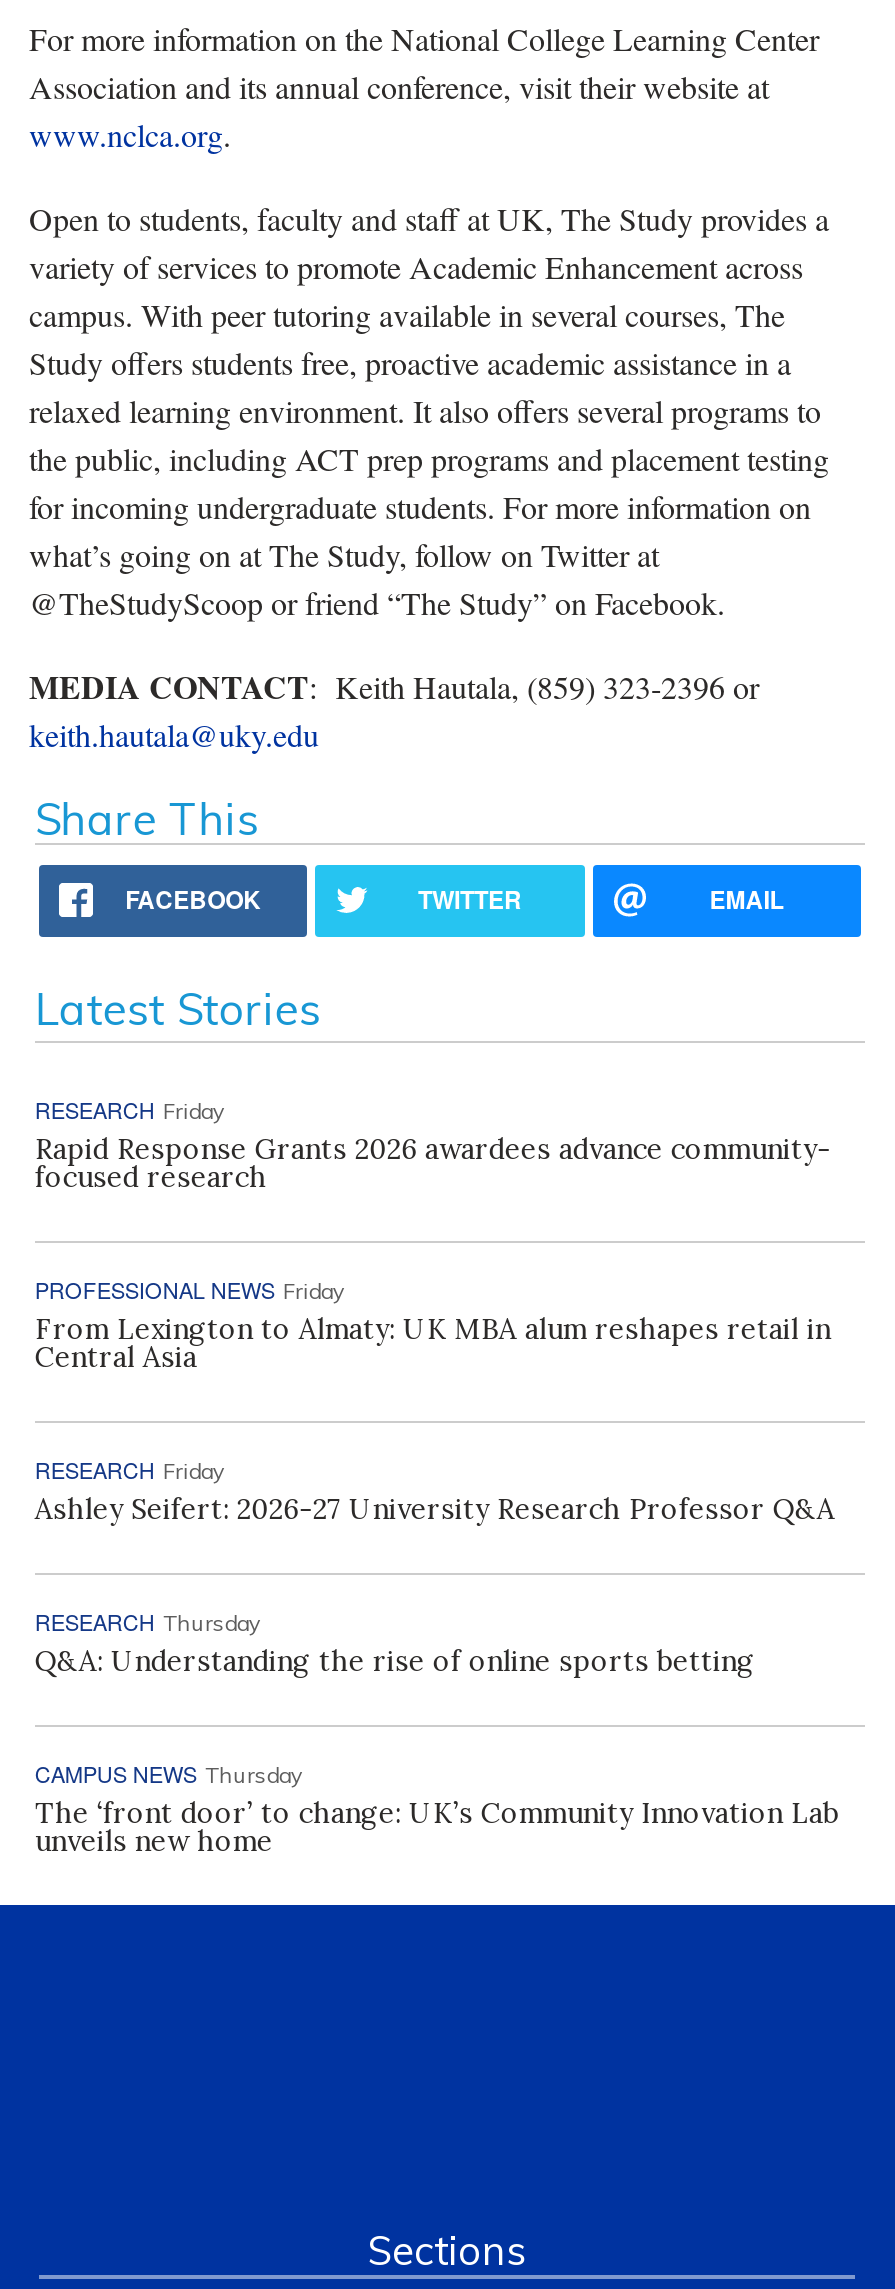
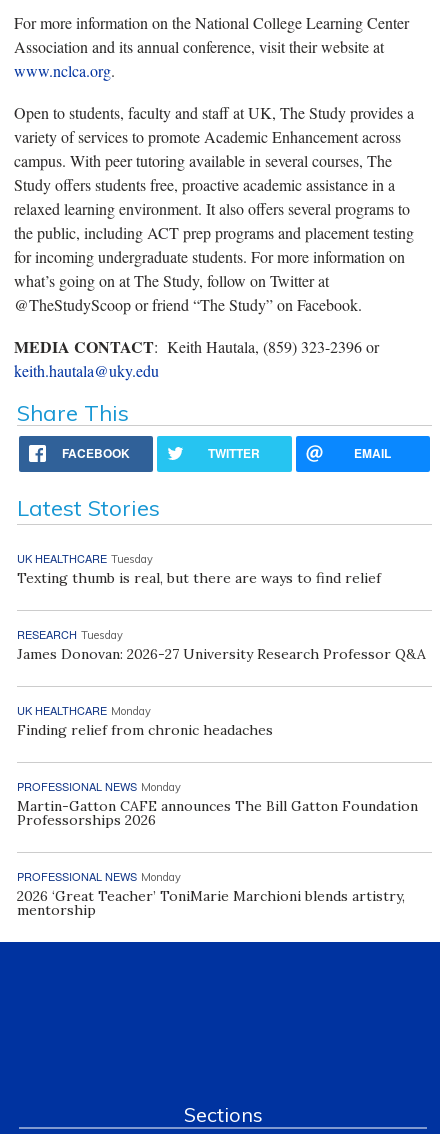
- RESEARCH Friday
- Rapid Response Grants 2026 awardees advance community-
- focused research
+ UK HEALTHCARE Tuesday
+ Texting thumb is real, but there are ways to find relief

- PROFESSIONAL NEWS Friday
- From Lexington to Almaty: UK MBA alum reshapes retail in
- Central Asia
+ RESEARCH Tuesday
+ James Donovan: 2026-27 University Research Professor Q&A

- RESEARCH Friday
- Ashley Seifert: 2026-27 University Research Professor Q&A
+ UK HEALTHCARE Monday
+ Finding relief from chronic headaches

- RESEARCH Thursday
- Q&A: Understanding the rise of online sports betting
+ PROFESSIONAL NEWS Monday
+ Martin-Gatton CAFE announces The Bill Gatton Foundation
+ Professorships 2026

- CAMPUS NEWS Thursday
- The ‘front door’ to change: UK’s Community Innovation Lab
- unveils new home
+ PROFESSIONAL NEWS Monday
+ 2026 ‘Great Teacher’ ToniMarie Marchioni blends artistry,
+ mentorship
